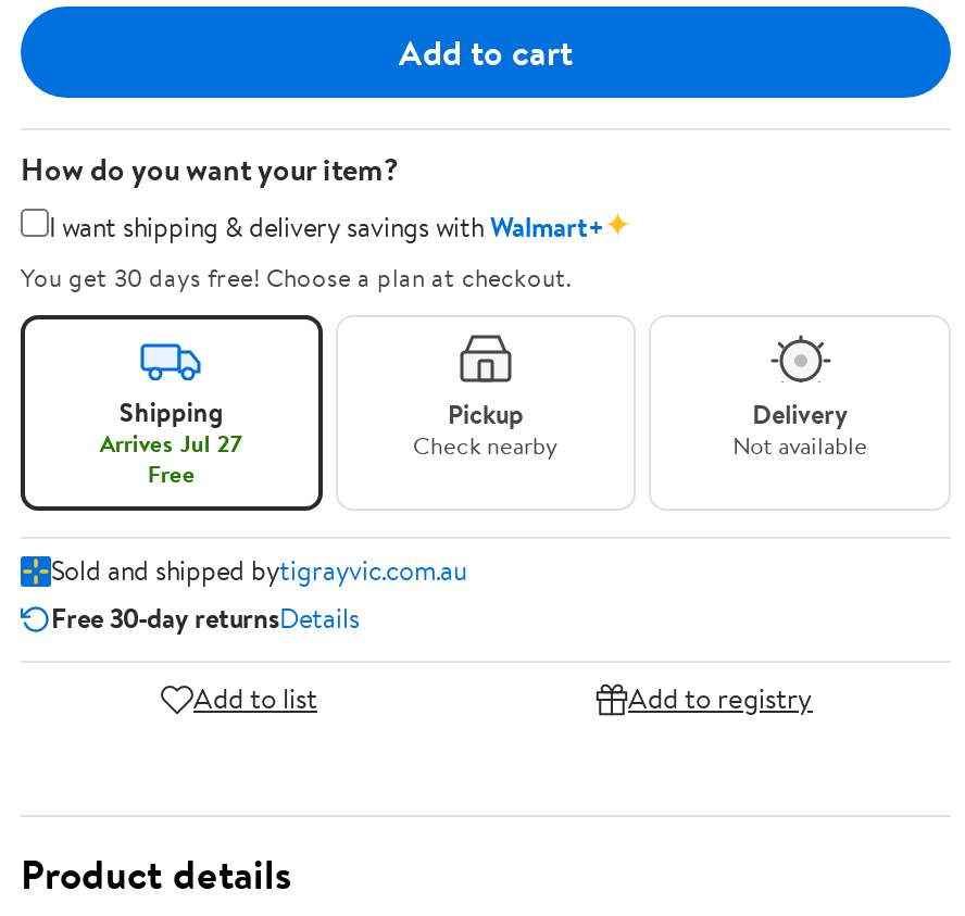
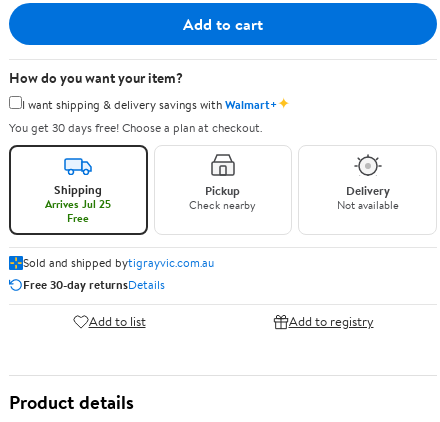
- Arrives Jul 27
+ Arrives Jul 25
